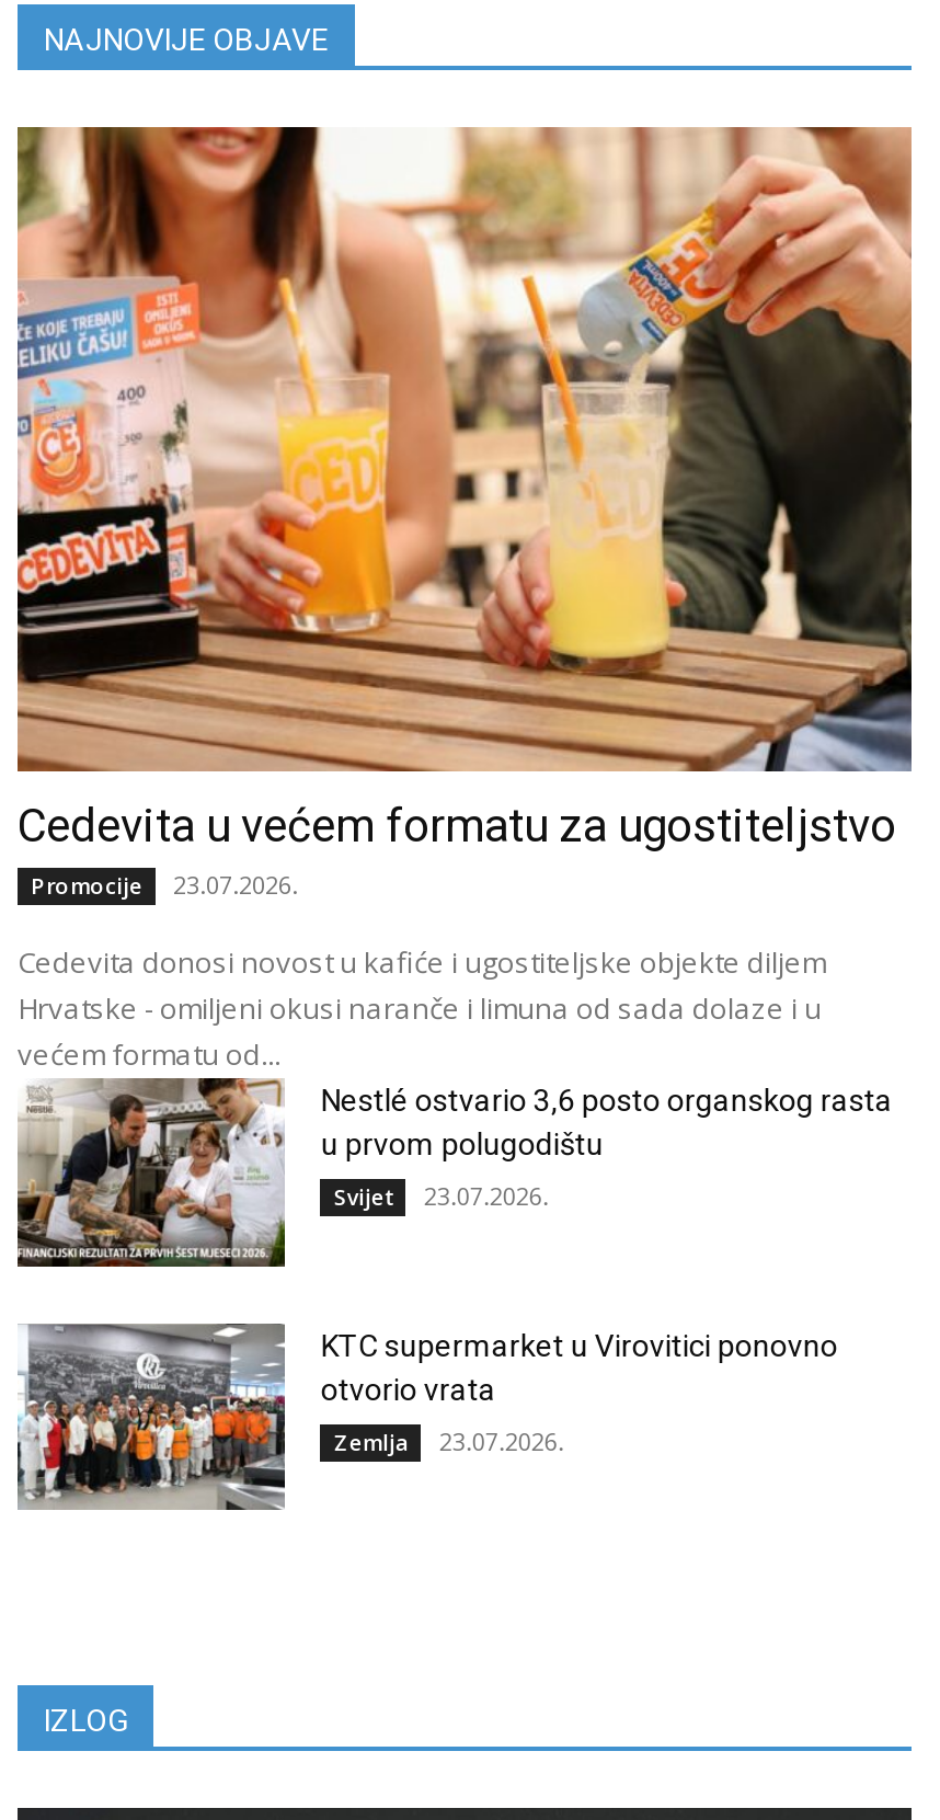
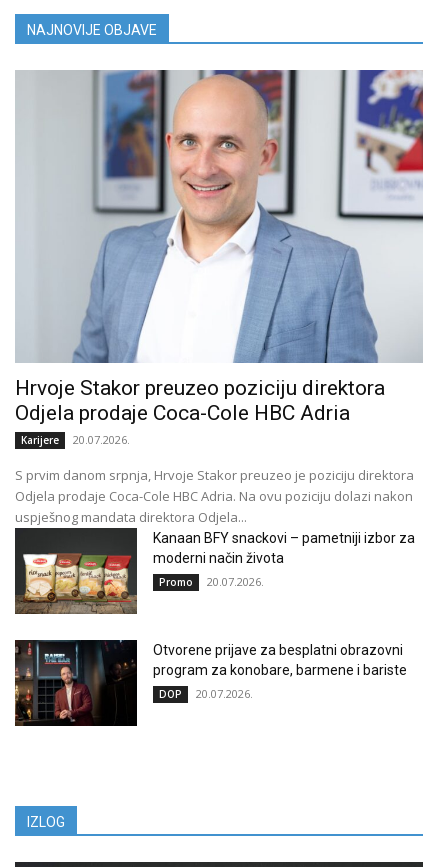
- [image]
- Cedevita u većem formatu za ugostiteljstvo
- Promocije
- 23.07.2026.
+ [image]
+ Hrvoje Stakor preuzeo poziciju direktora
+ Odjela prodaje Coca-Cole HBC Adria
+ Karijere
+ 20.07.2026.

- [image]
- Cedevita donosi novost u kafiće i ugostiteljske objekte diljem
- Hrvatske - omiljeni okusi naranče i limuna od sada dolaze i u
- većem formatu od...
- Nestlé ostvario 3,6 posto organskog rasta
- u prvom polugodištu
+ [image]
+ S prvim danom srpnja, Hrvoje Stakor preuzeo je poziciju direktora
+ Odjela prodaje Coca-Cole HBC Adria. Na ovu poziciju dolazi nakon
+ uspješnog mandata direktora Odjela...
+ Kanaan BFY snackovi – pametniji izbor za
+ moderni način života

- Svijet
- 23.07.2026.
+ Promo
+ 20.07.2026.

- [image]
- KTC supermarket u Virovitici ponovno
- otvorio vrata
+ [image]
+ Otvorene prijave za besplatni obrazovni
+ program za konobare, barmene i bariste

- Zemlja
- 23.07.2026.
+ DOP
+ 20.07.2026.
